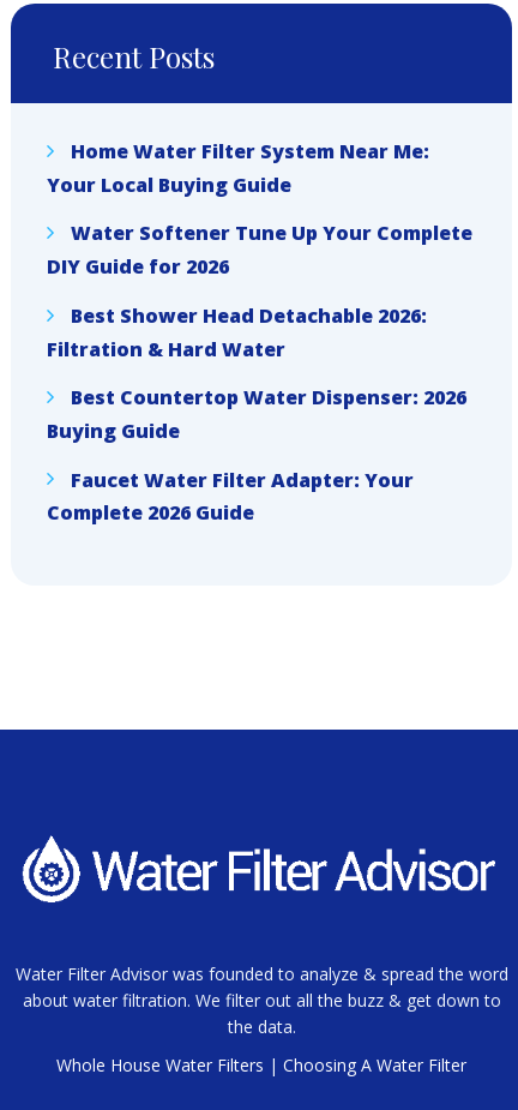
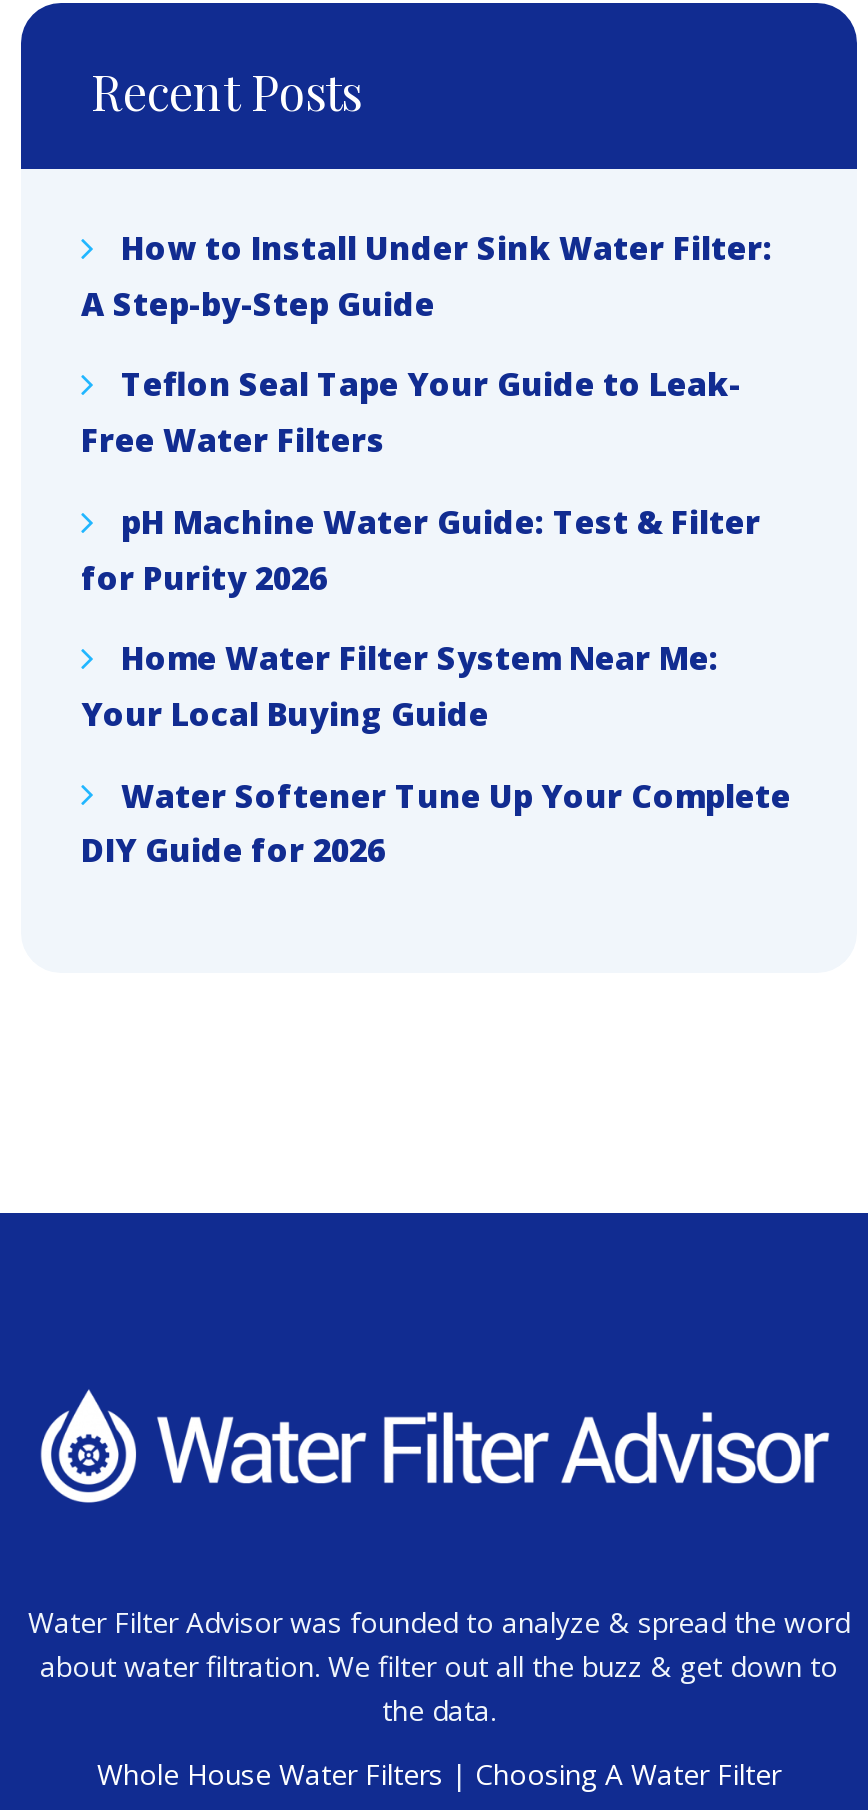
+ How to Install Under Sink Water Filter:
+ A Step-by-Step Guide
+ Teflon Seal Tape Your Guide to Leak-
+ Free Water Filters
+ pH Machine Water Guide: Test & Filter
+ for Purity 2026

moved down: Home Water Filter System Near Me: | Your Local Buying Guide | Water Softener Tune Up Your Complete | DIY Guide for 2026

- Best Shower Head Detachable 2026:
- Filtration & Hard Water
- Best Countertop Water Dispenser: 2026
- Buying Guide
- Faucet Water Filter Adapter: Your
- Complete 2026 Guide
